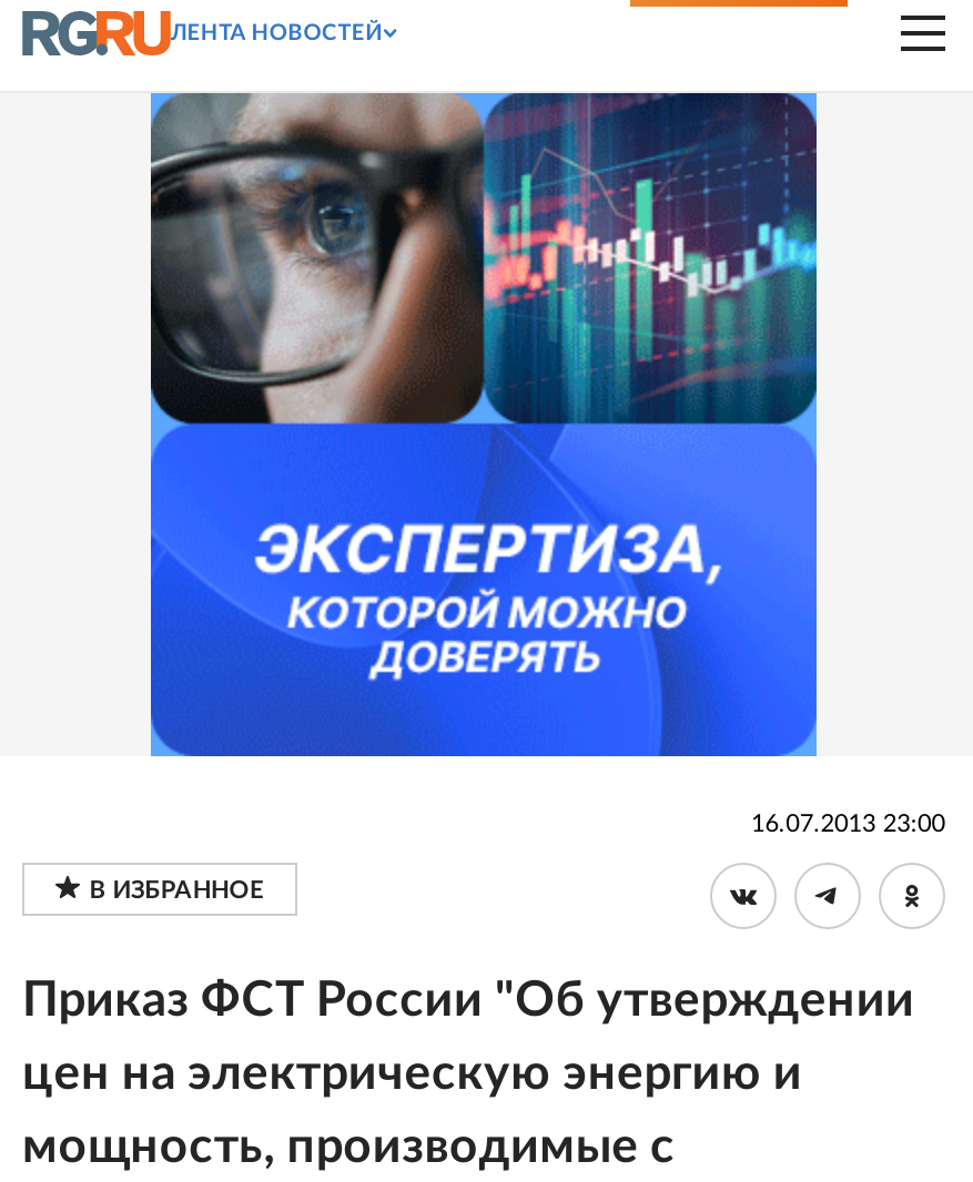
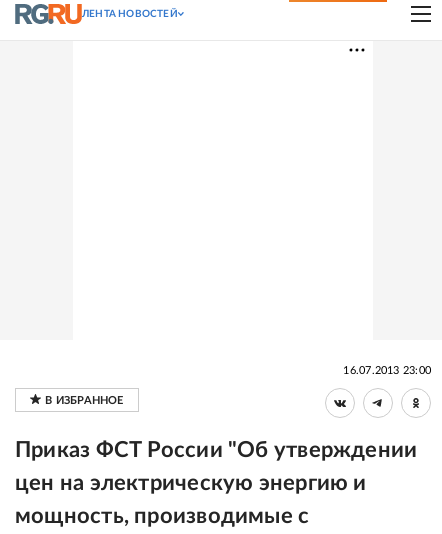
- [image]
